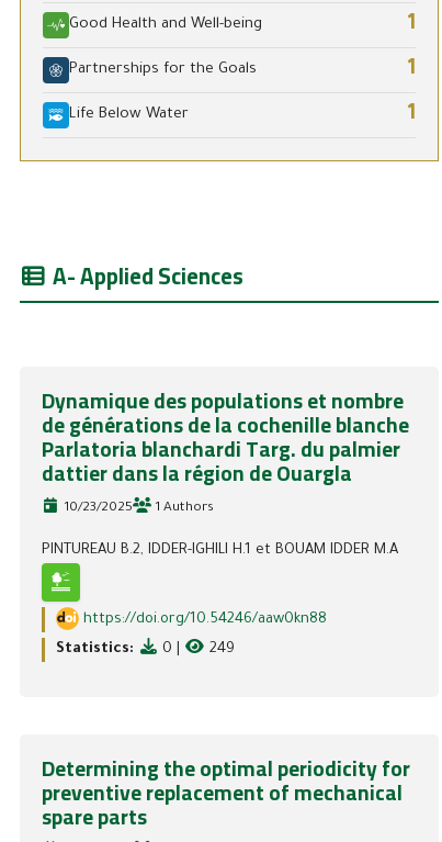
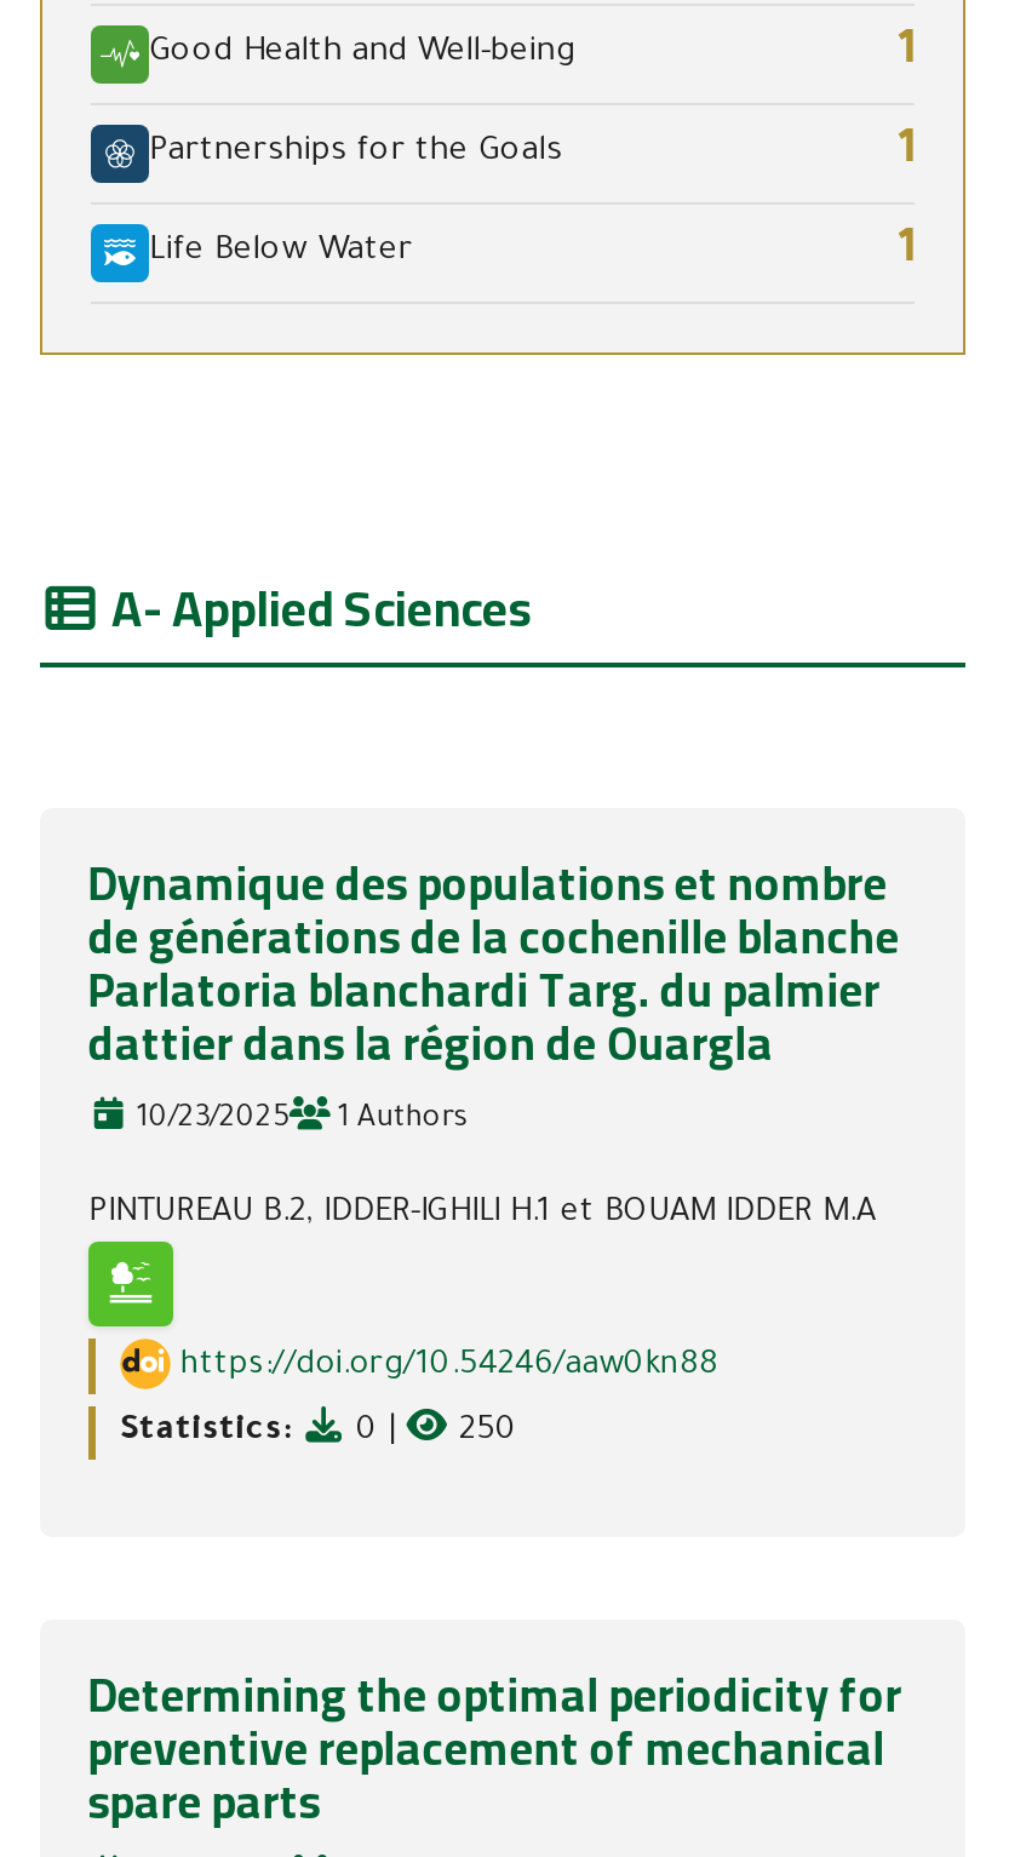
- 249
+ 250
